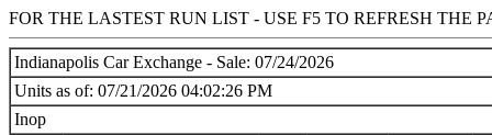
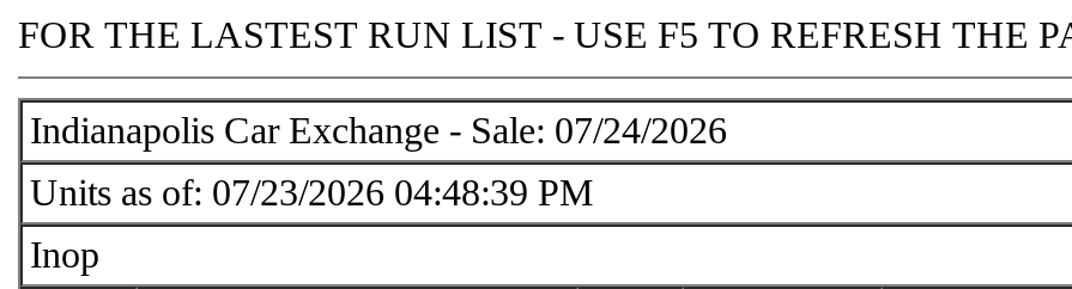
- Units as of: 07/21/2026 04:02:26 PM
+ Units as of: 07/23/2026 04:48:39 PM
